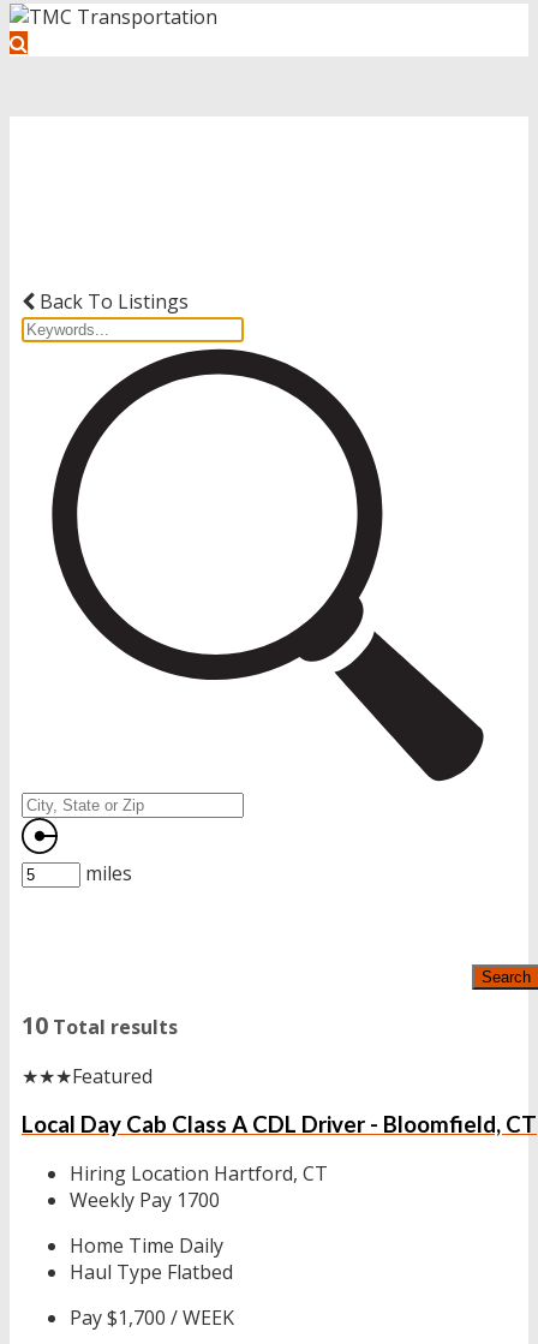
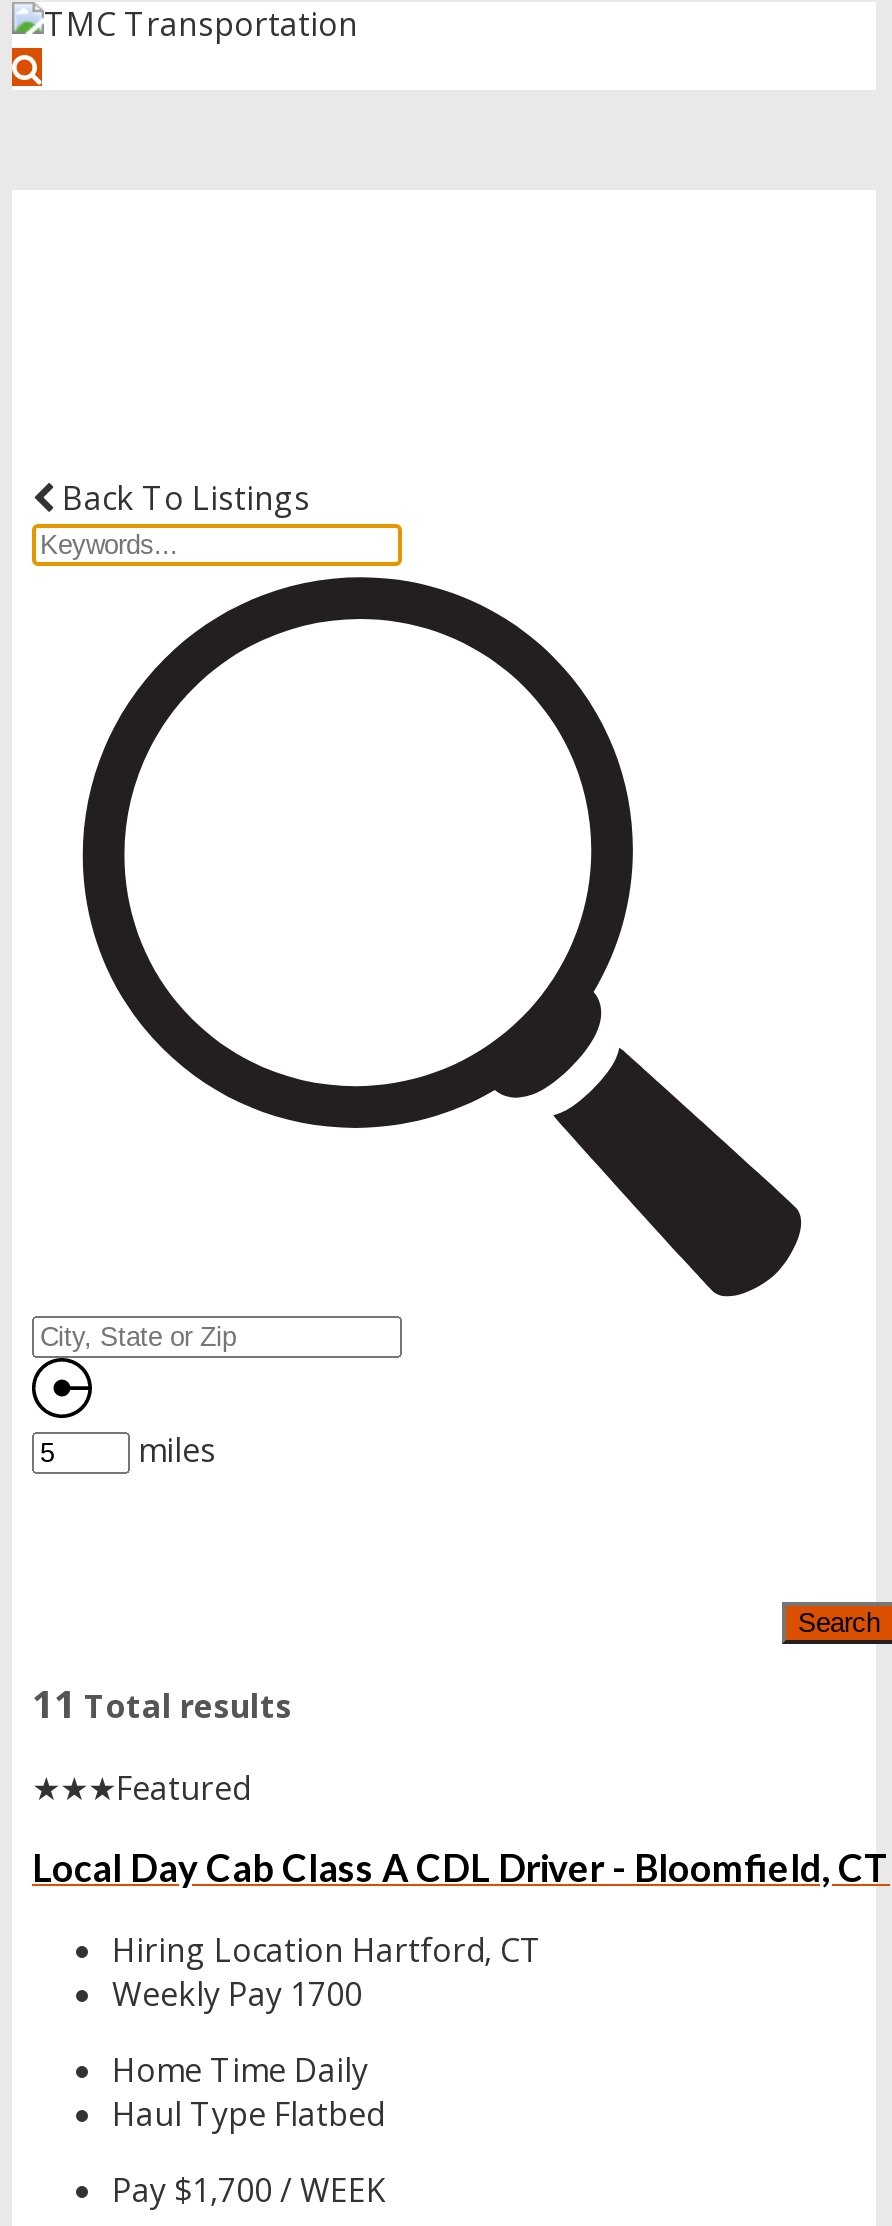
- 10 Total results
+ 11 Total results
